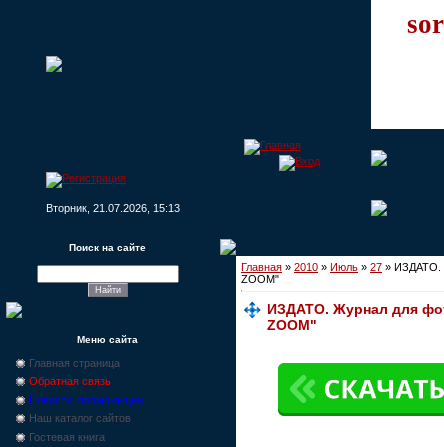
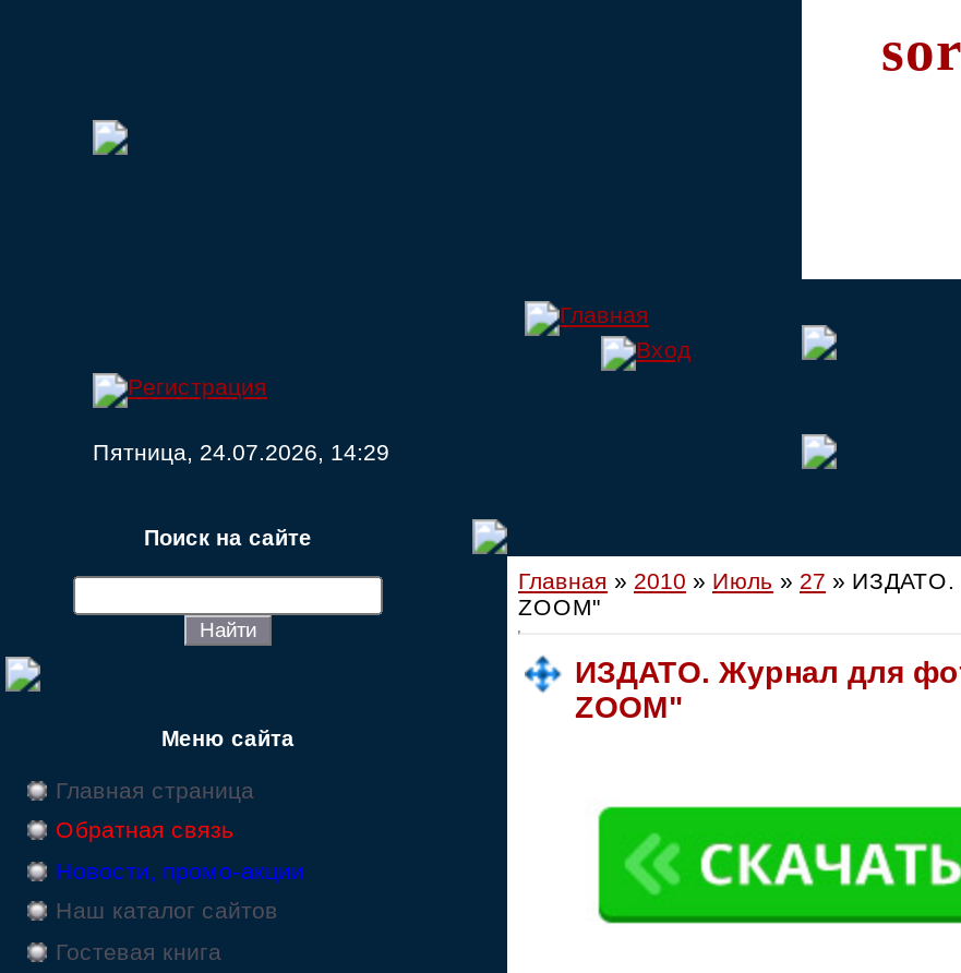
- Вторник, 21.07.2026, 15:13
+ Пятница, 24.07.2026, 14:29

- [image]
+ [image]
